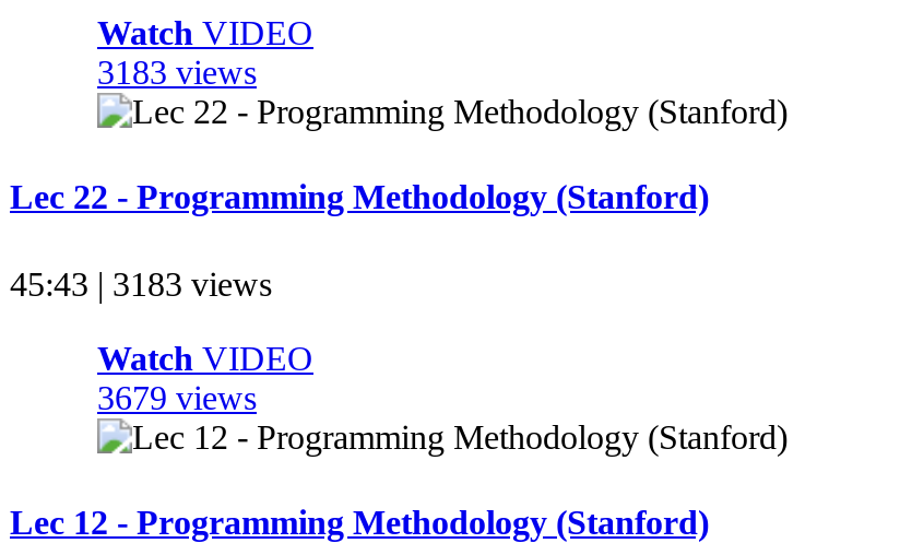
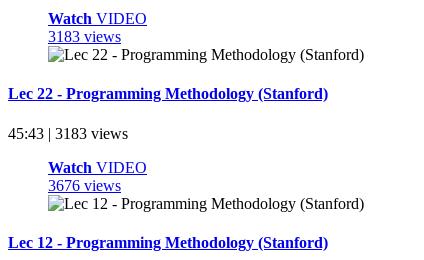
- 3679 views
+ 3676 views
